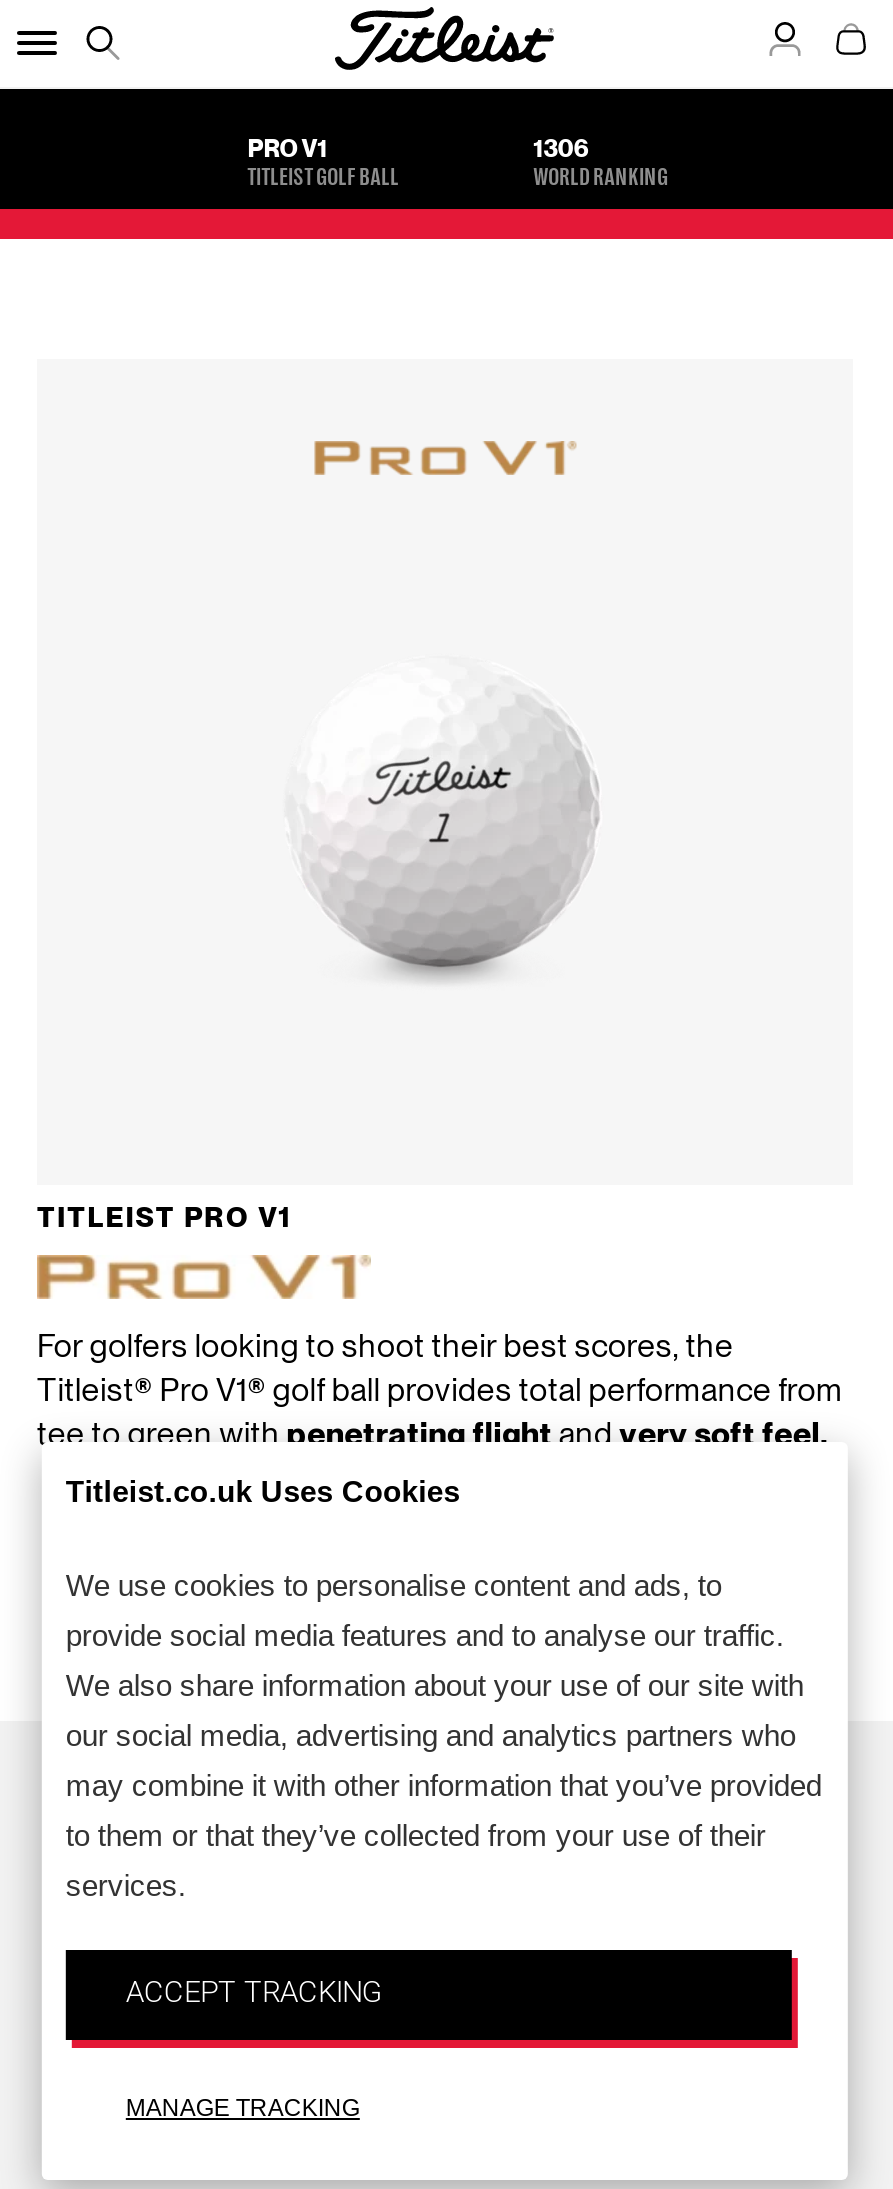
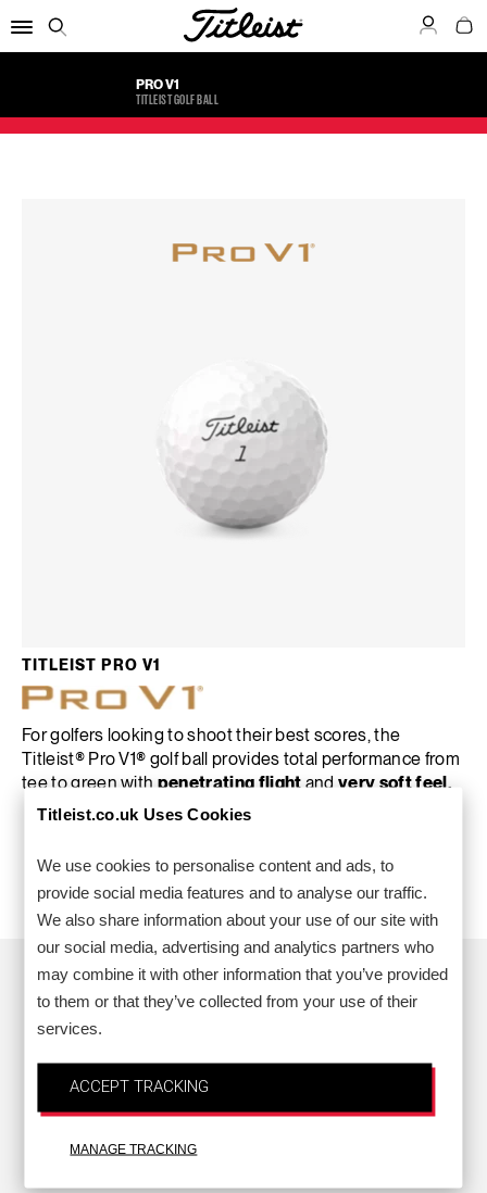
- 1306
- WORLD RANKING
